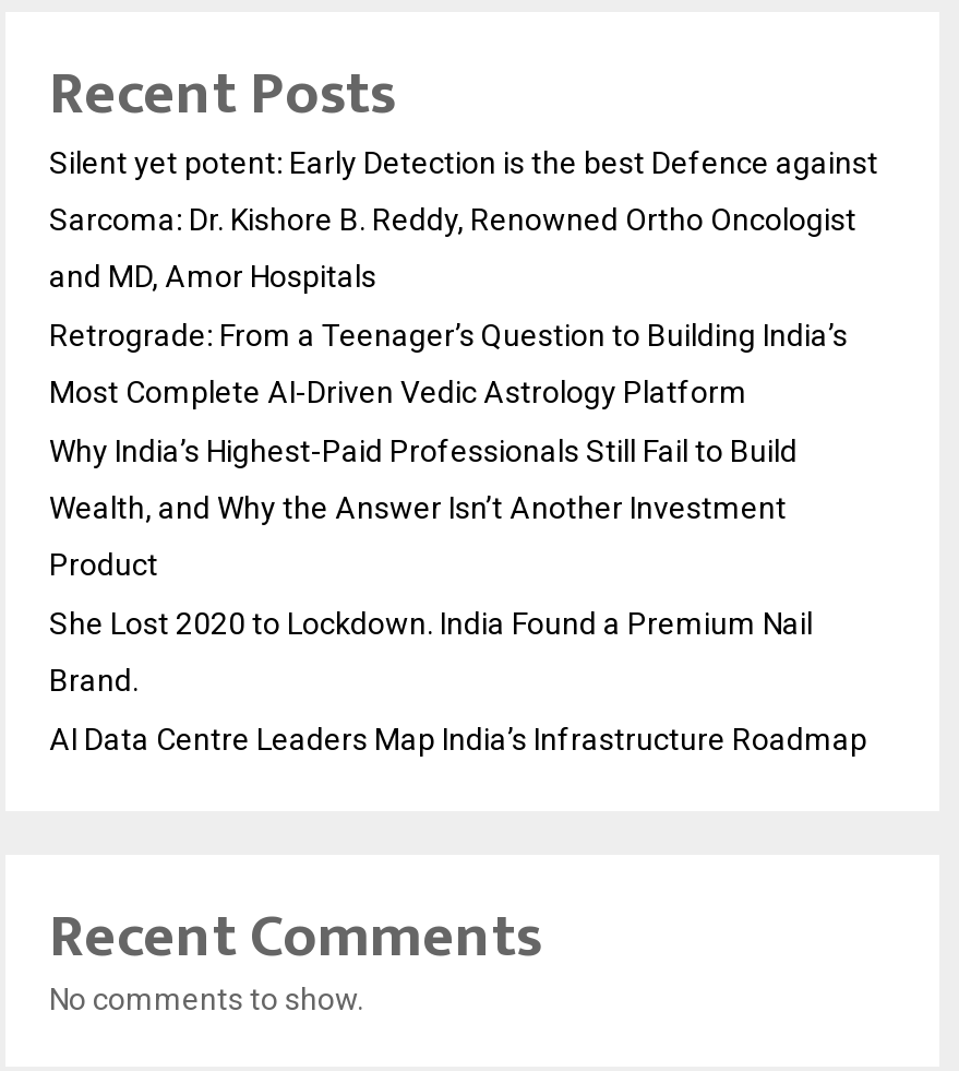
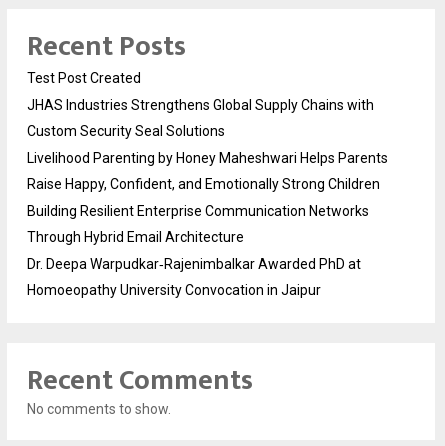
- Silent yet potent: Early Detection is the best Defence against
- Sarcoma: Dr. Kishore B. Reddy, Renowned Ortho Oncologist
- and MD, Amor Hospitals
- Retrograde: From a Teenager’s Question to Building India’s
- Most Complete AI-Driven Vedic Astrology Platform
- Why India’s Highest-Paid Professionals Still Fail to Build
- Wealth, and Why the Answer Isn’t Another Investment
- Product
- She Lost 2020 to Lockdown. India Found a Premium Nail
- Brand.
- AI Data Centre Leaders Map India’s Infrastructure Roadmap
+ Test Post Created
+ JHAS Industries Strengthens Global Supply Chains with
+ Custom Security Seal Solutions
+ Livelihood Parenting by Honey Maheshwari Helps Parents
+ Raise Happy, Confident, and Emotionally Strong Children
+ Building Resilient Enterprise Communication Networks
+ Through Hybrid Email Architecture
+ Dr. Deepa Warpudkar‑Rajenimbalkar Awarded PhD at
+ Homoeopathy University Convocation in Jaipur
